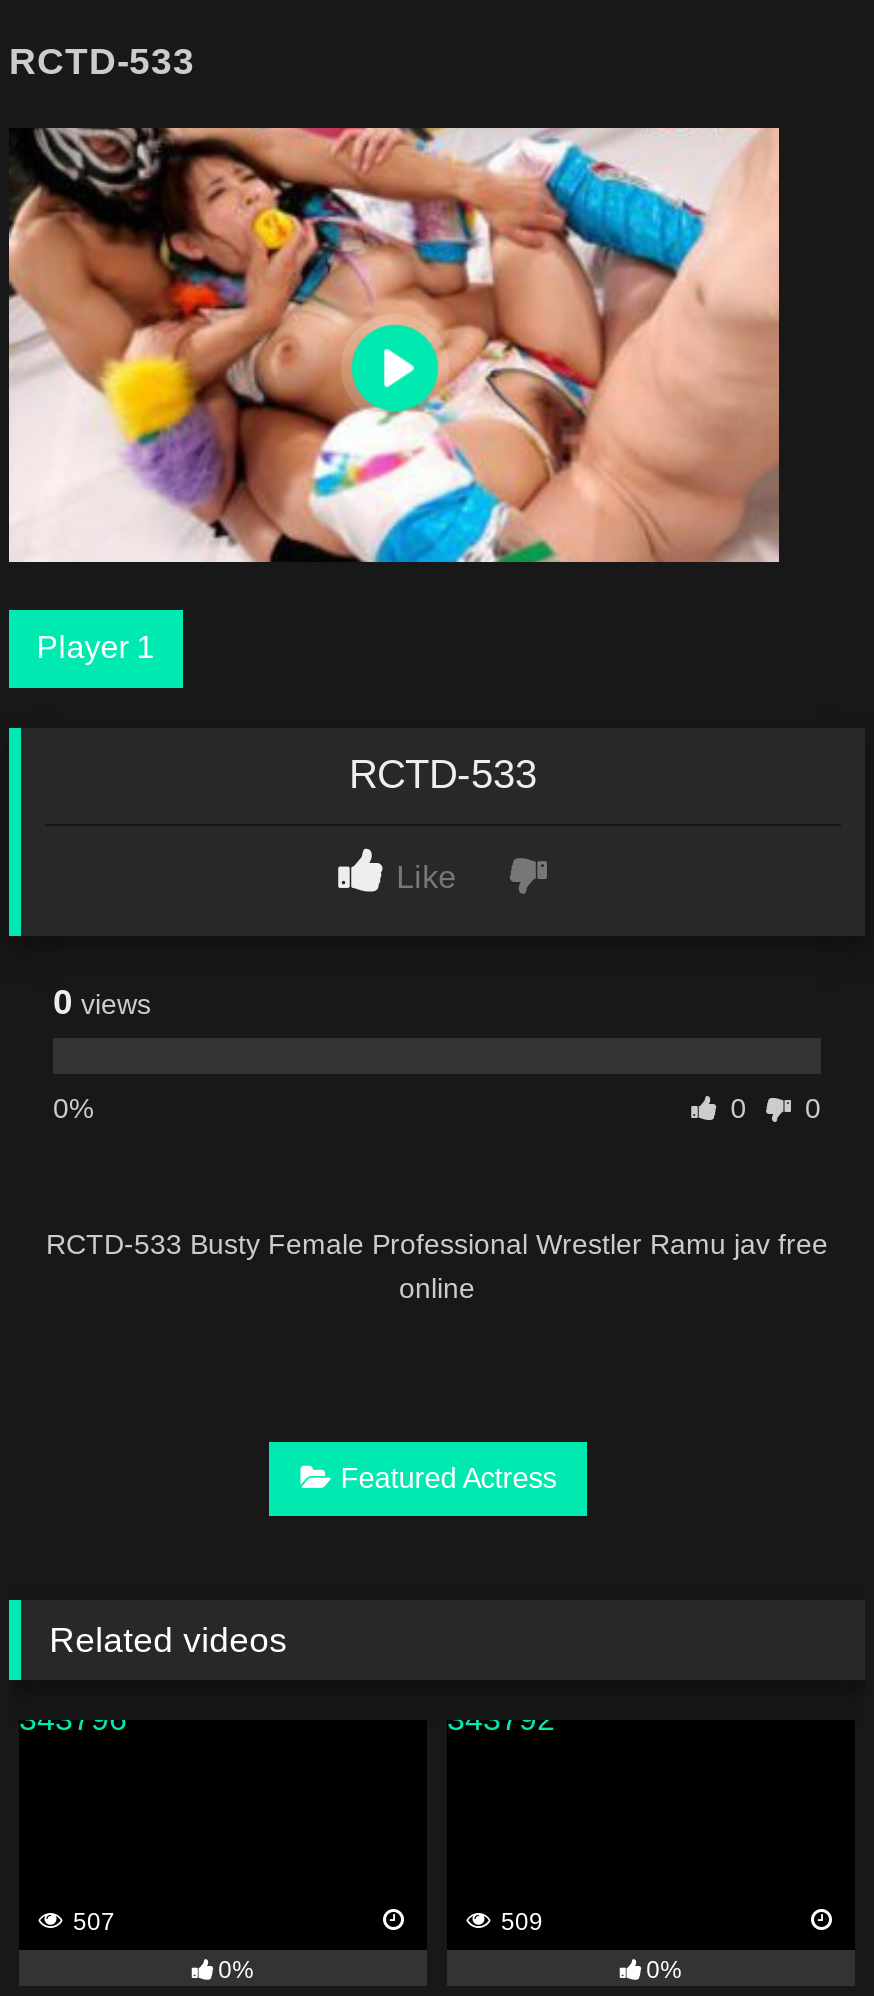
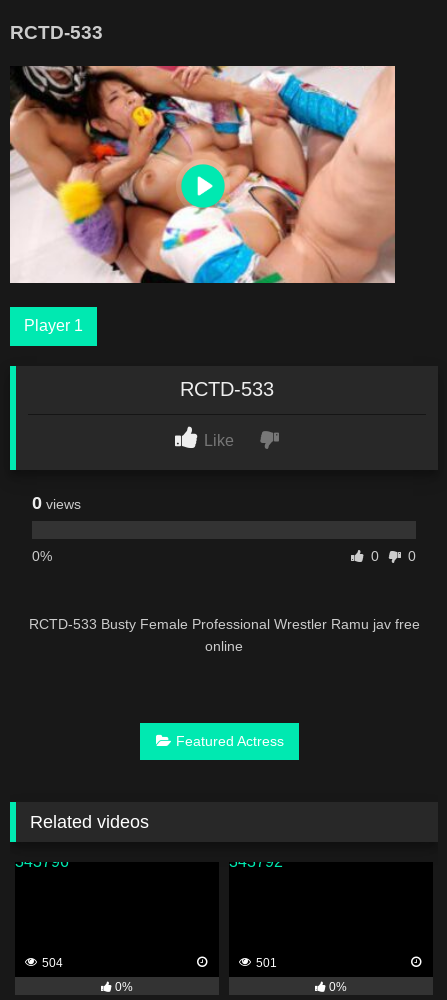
- 507
+ 504

- 509
+ 501
